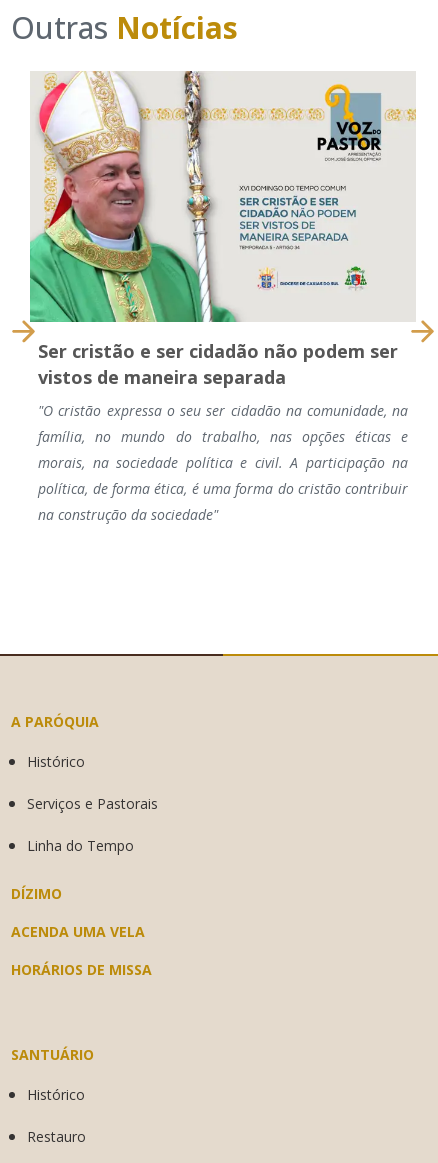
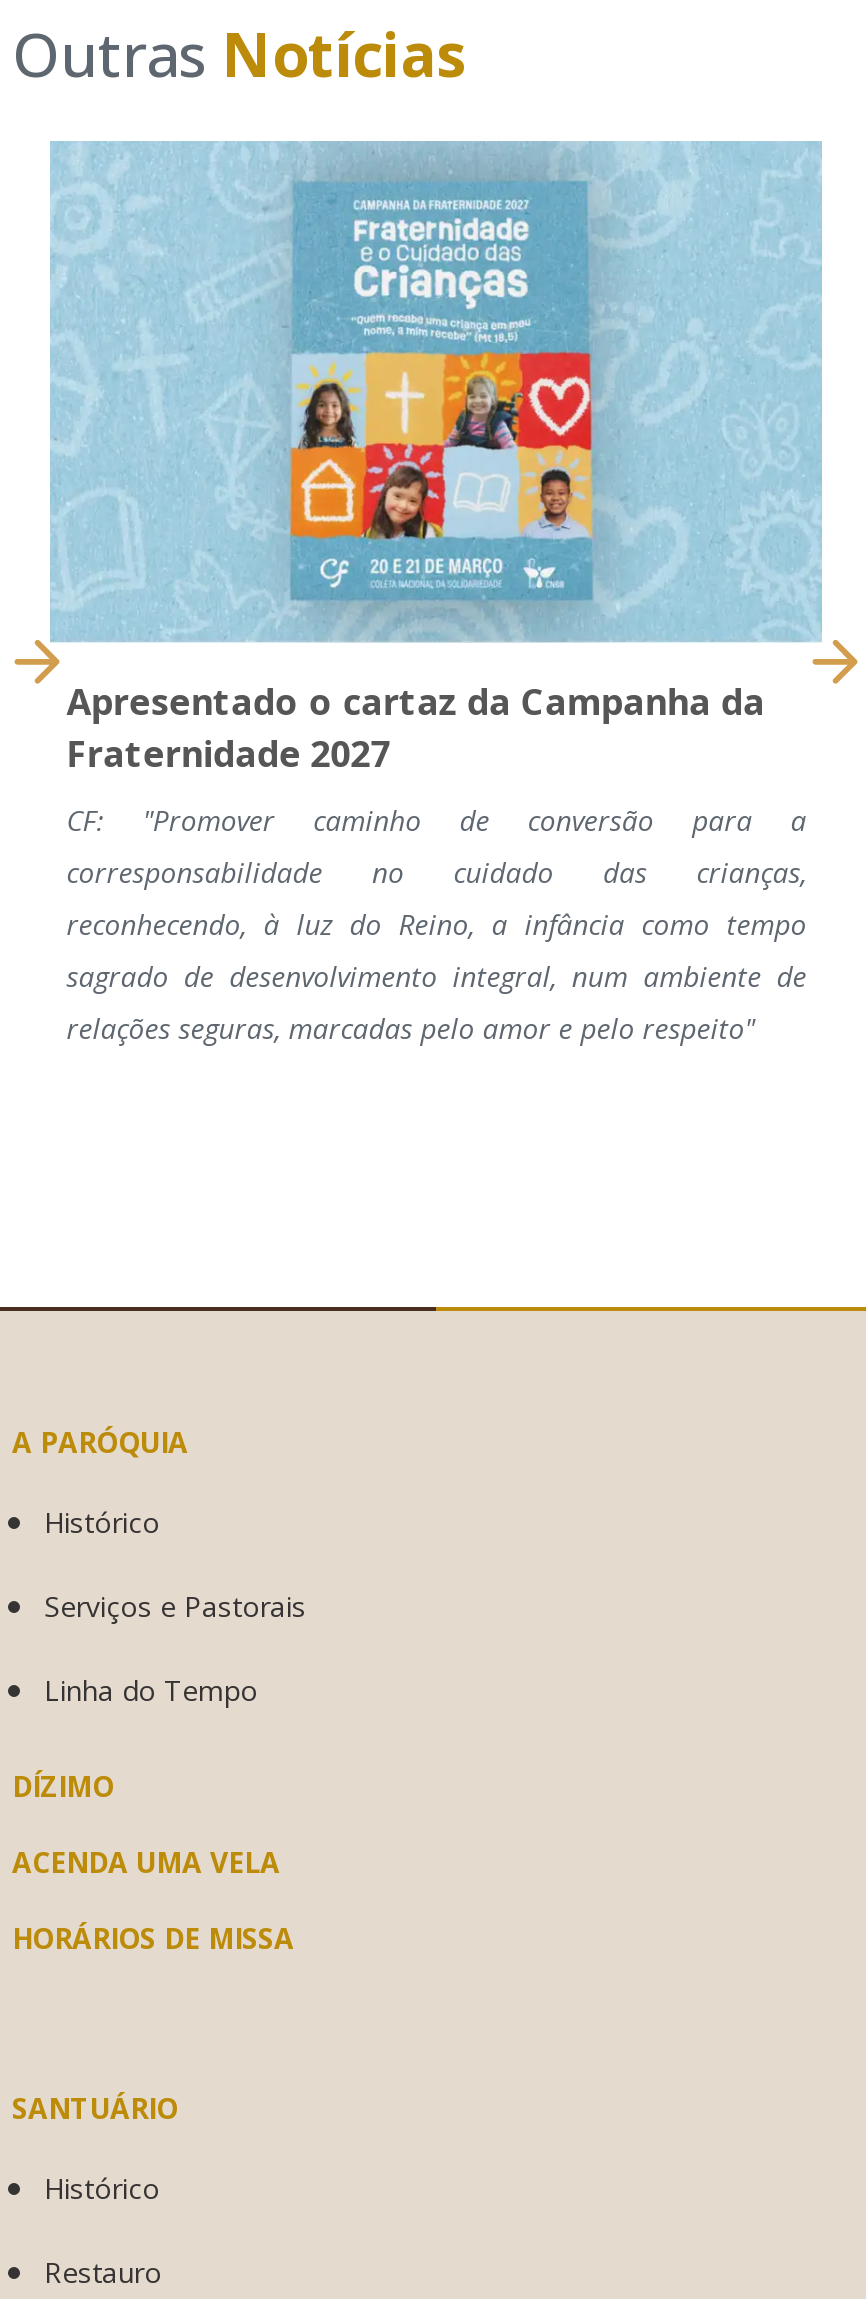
- [image]
- Ser cristão e ser cidadão não podem ser
- vistos de maneira separada
+ [image]
+ Apresentado o cartaz da Campanha da
+ Fraternidade 2027

- "O cristão expressa o seu ser cidadão na comunidade, na
- família, no mundo do trabalho, nas opções éticas e
- morais, na sociedade política e civil. A participação na
- política, de forma ética, é uma forma do cristão contribuir
- na construção da sociedade"
+ CF: "Promover caminho de conversão para a
+ corresponsabilidade no cuidado das crianças,
+ reconhecendo, à luz do Reino, a infância como tempo
+ sagrado de desenvolvimento integral, num ambiente de
+ relações seguras, marcadas pelo amor e pelo respeito"
